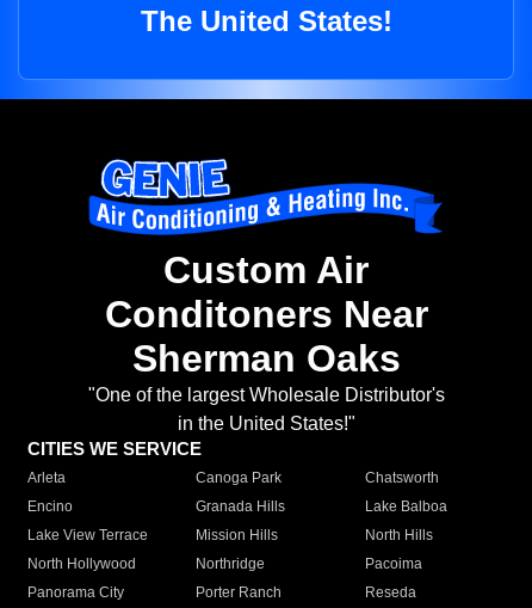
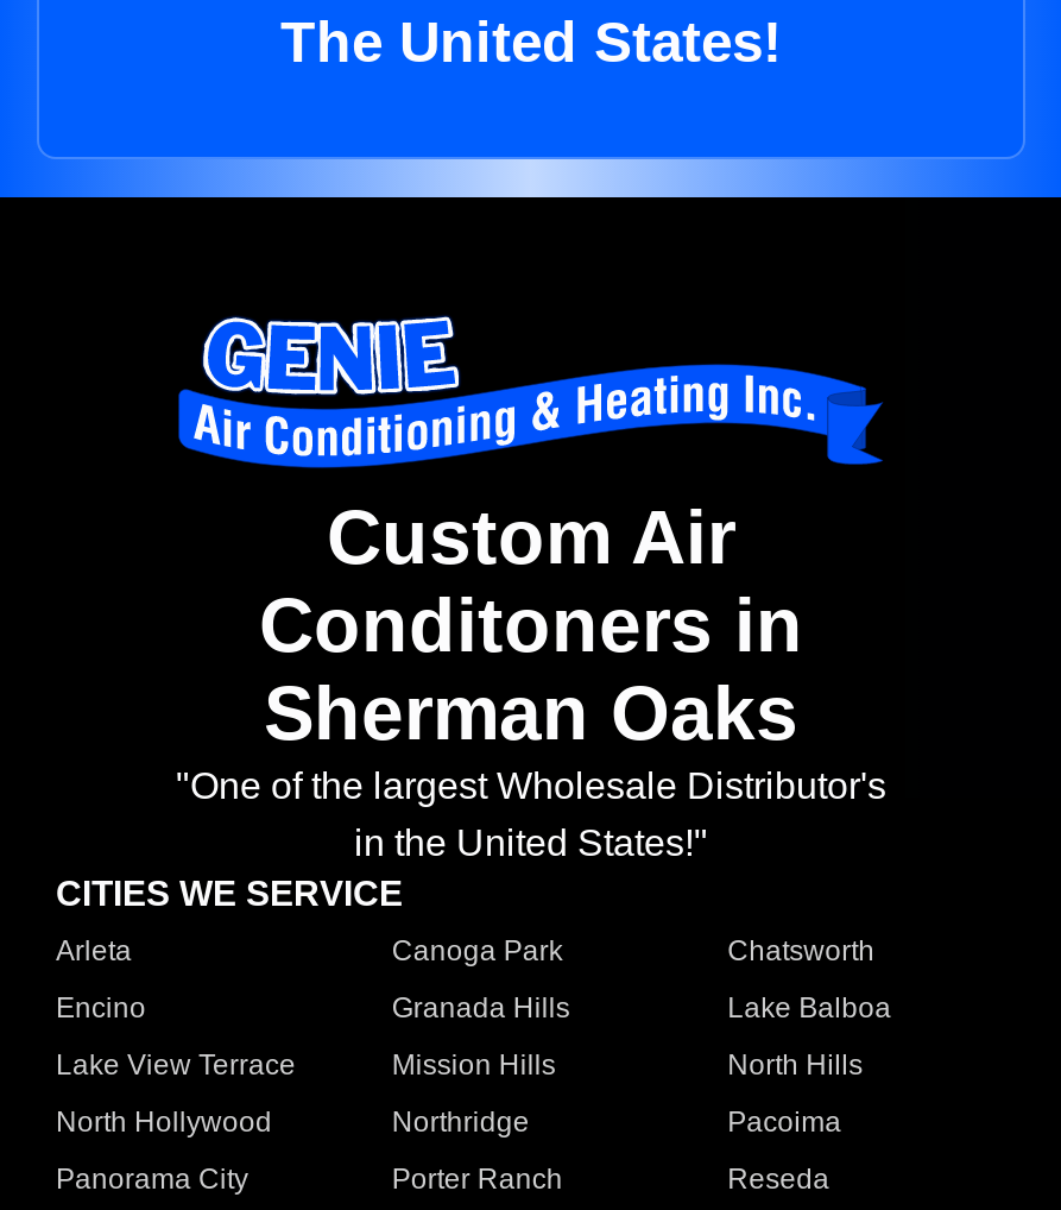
- Conditoners Near
+ Conditoners in
